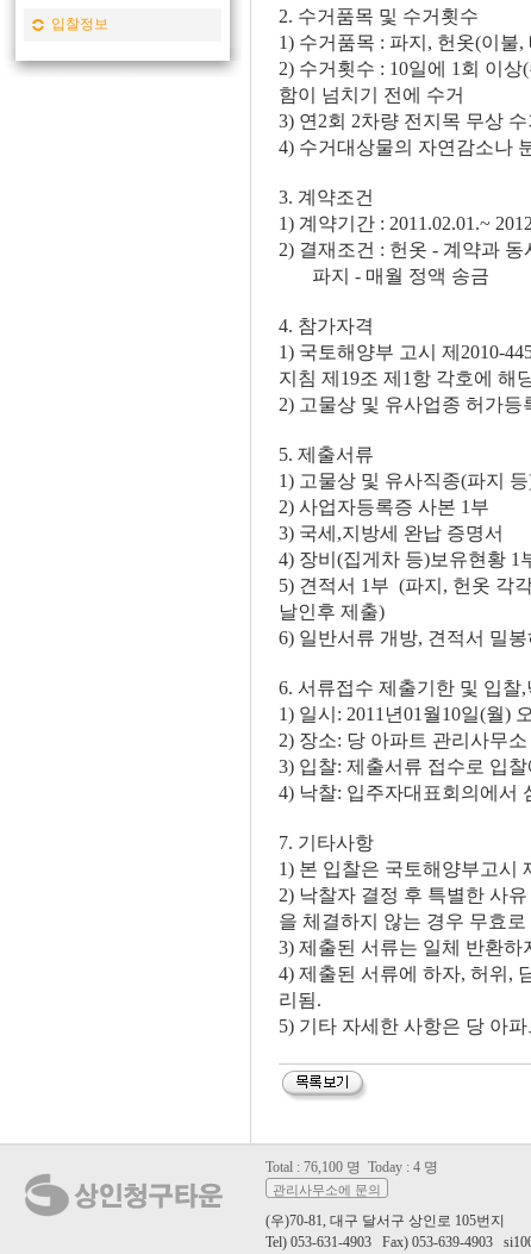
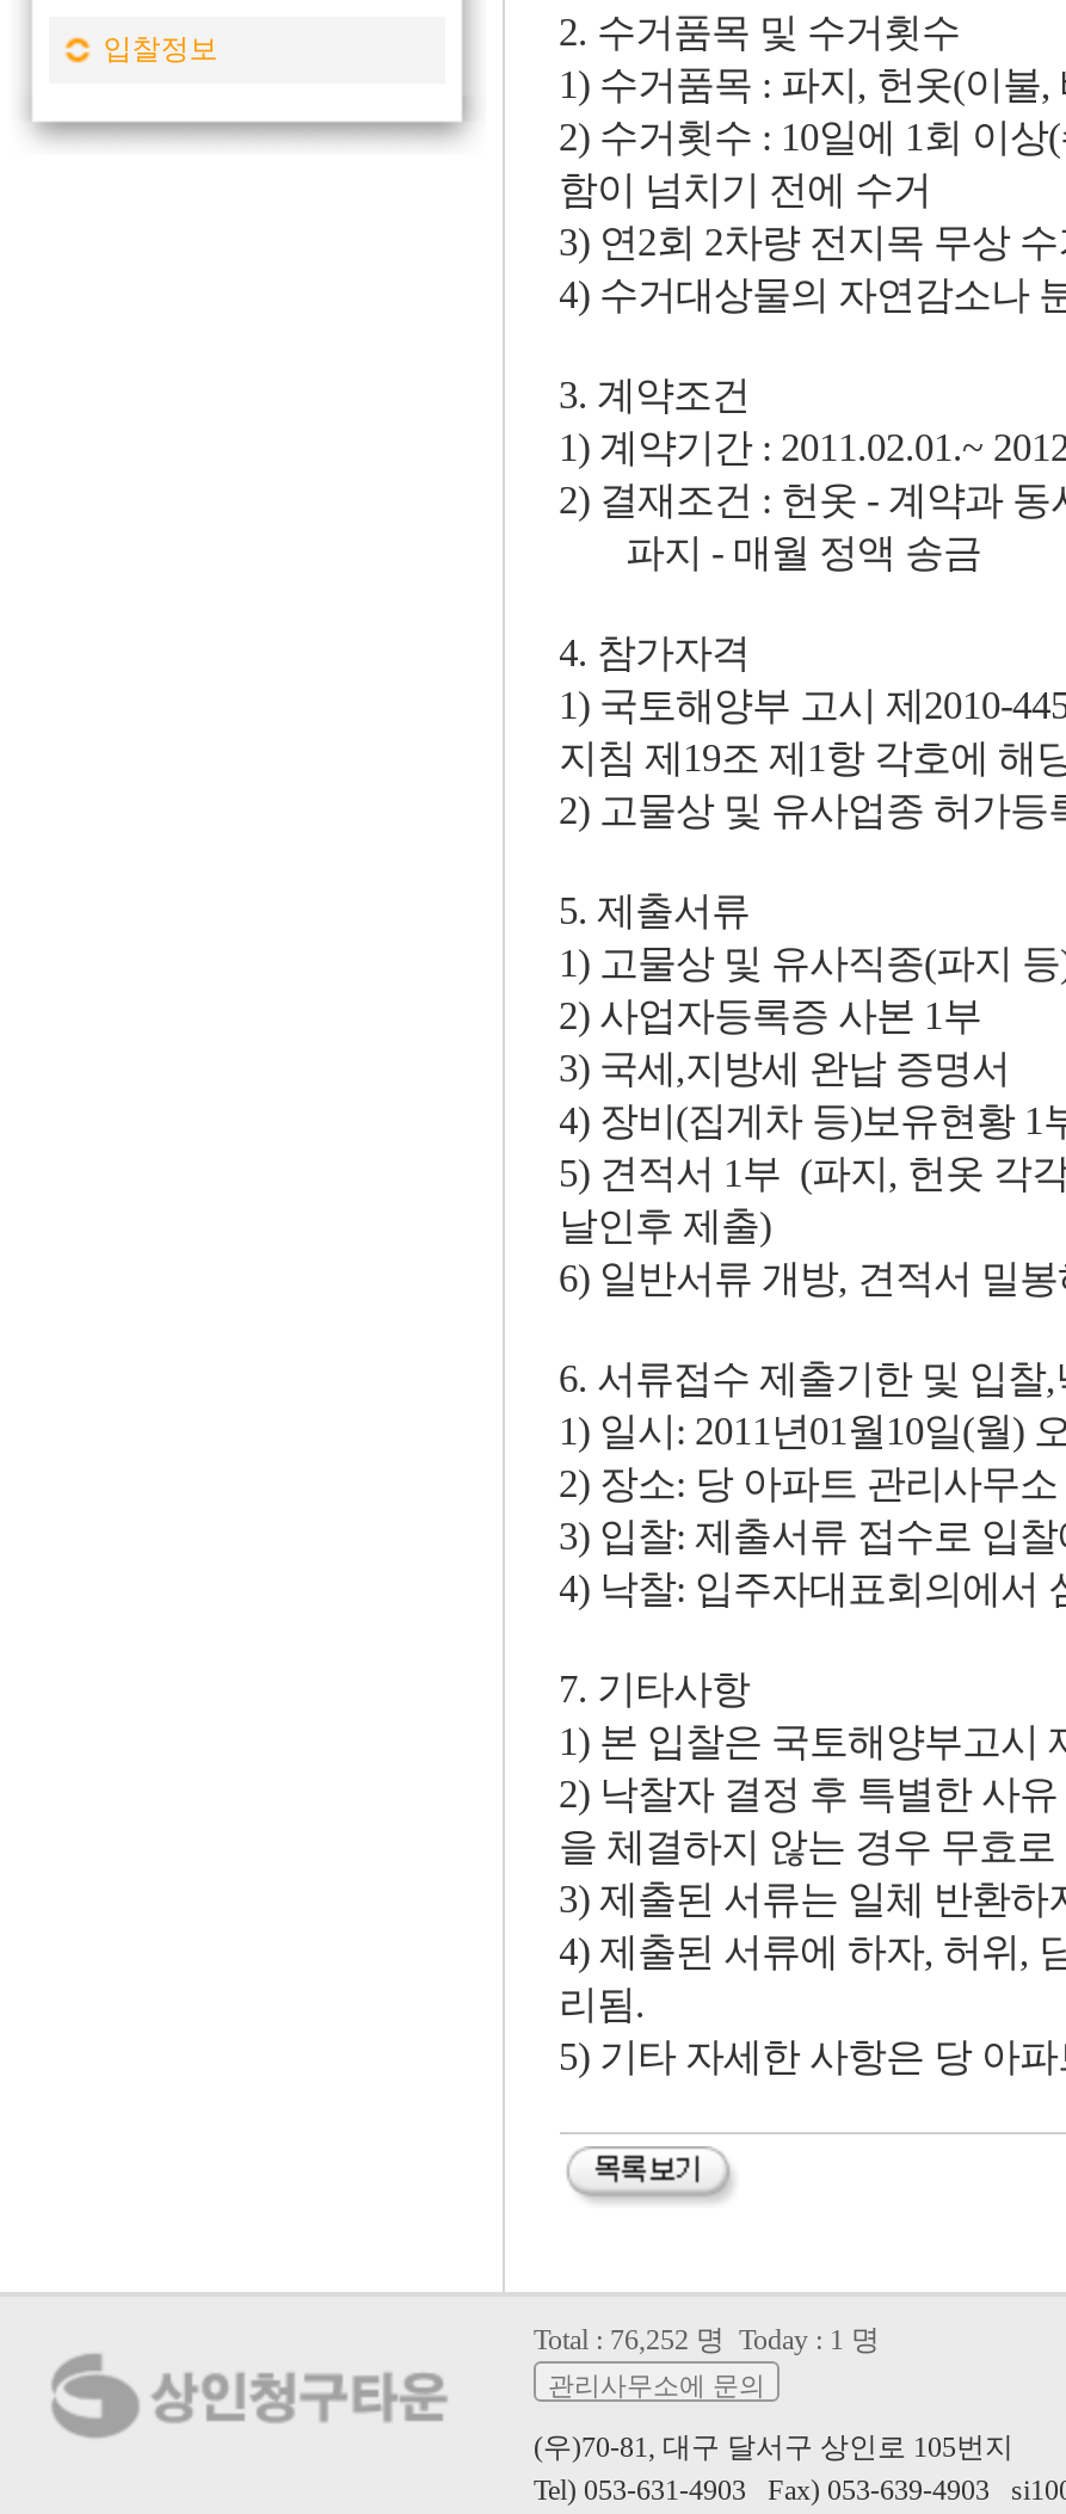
- Total : 76,100 명 Today : 4 명
+ Total : 76,252 명 Today : 1 명
